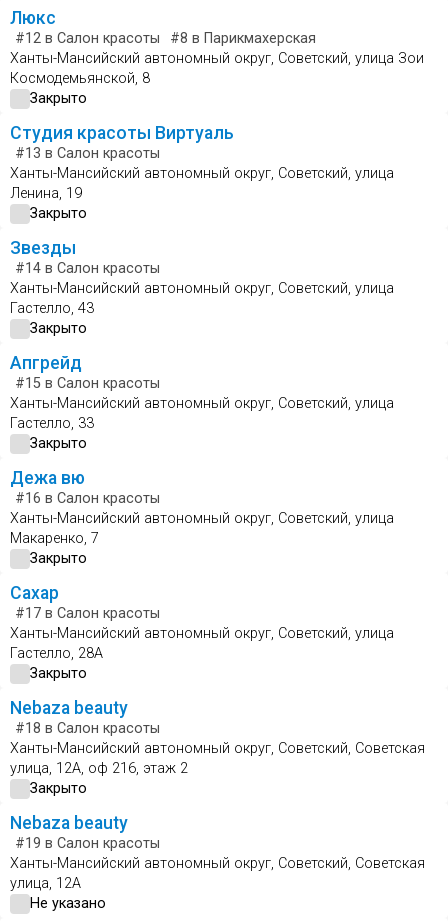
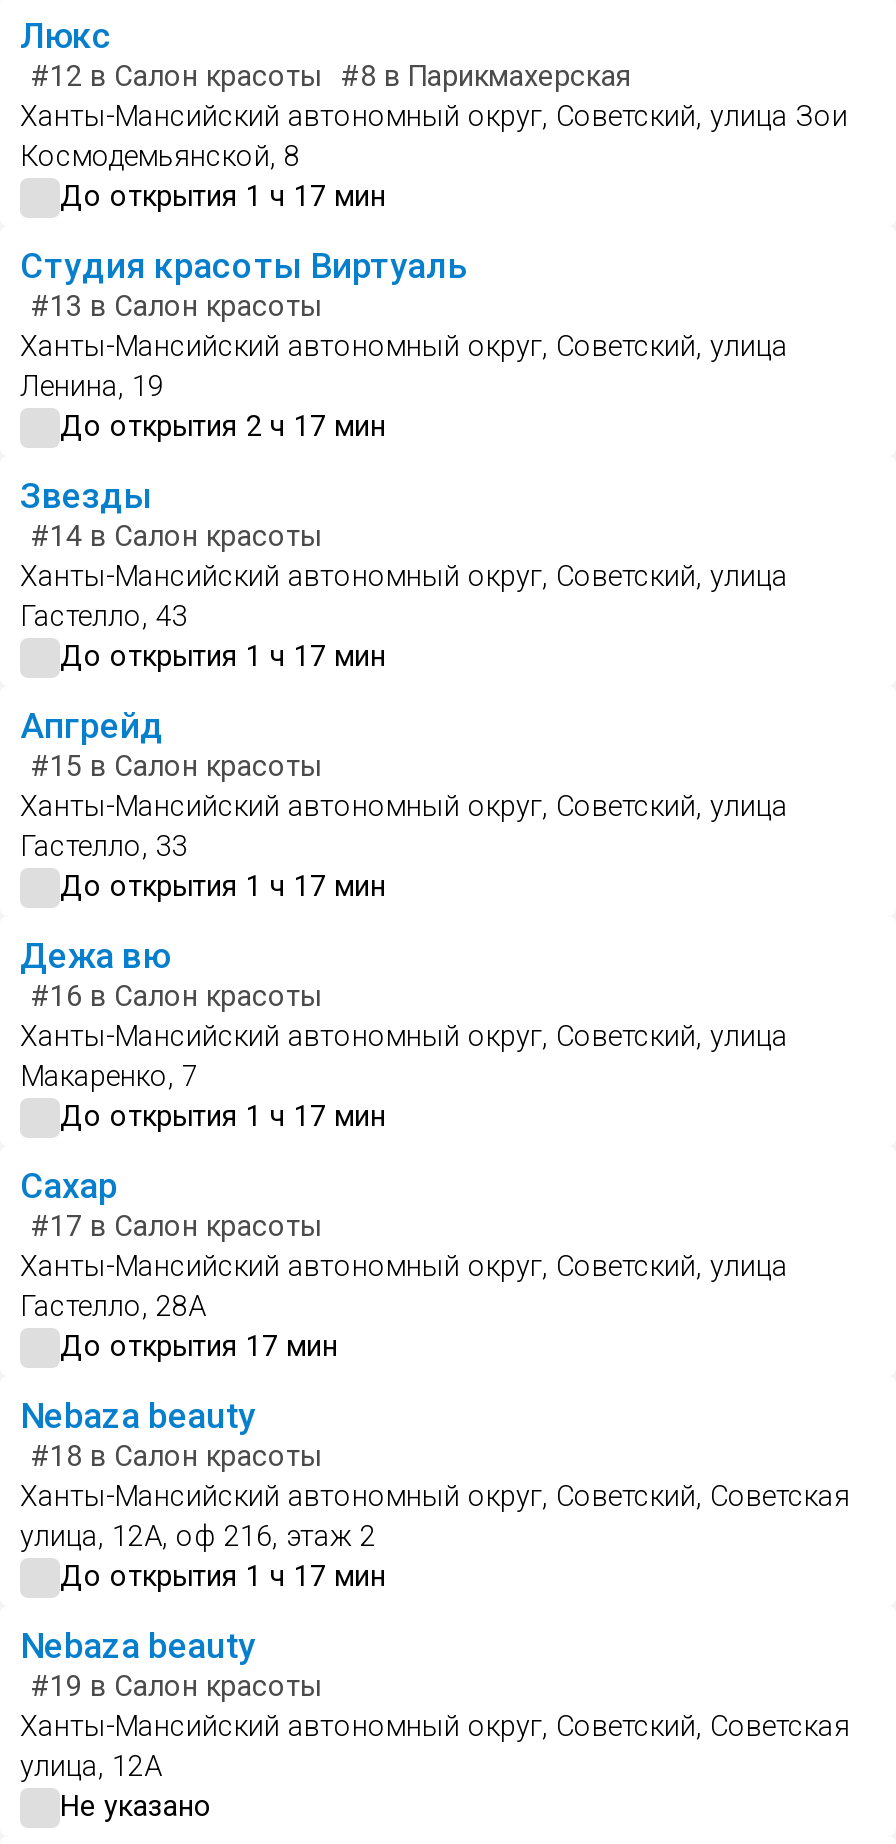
- Закрыто
+ До открытия 1 ч 17 мин

- Закрыто
+ До открытия 2 ч 17 мин

- Закрыто
+ До открытия 1 ч 17 мин

- Закрыто
+ До открытия 1 ч 17 мин

- Закрыто
+ До открытия 1 ч 17 мин

- Закрыто
+ До открытия 17 мин

- Закрыто
+ До открытия 1 ч 17 мин
